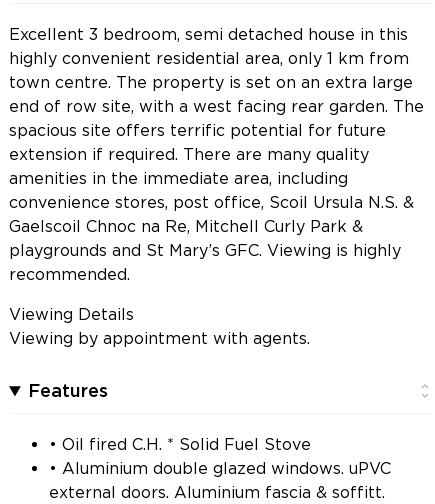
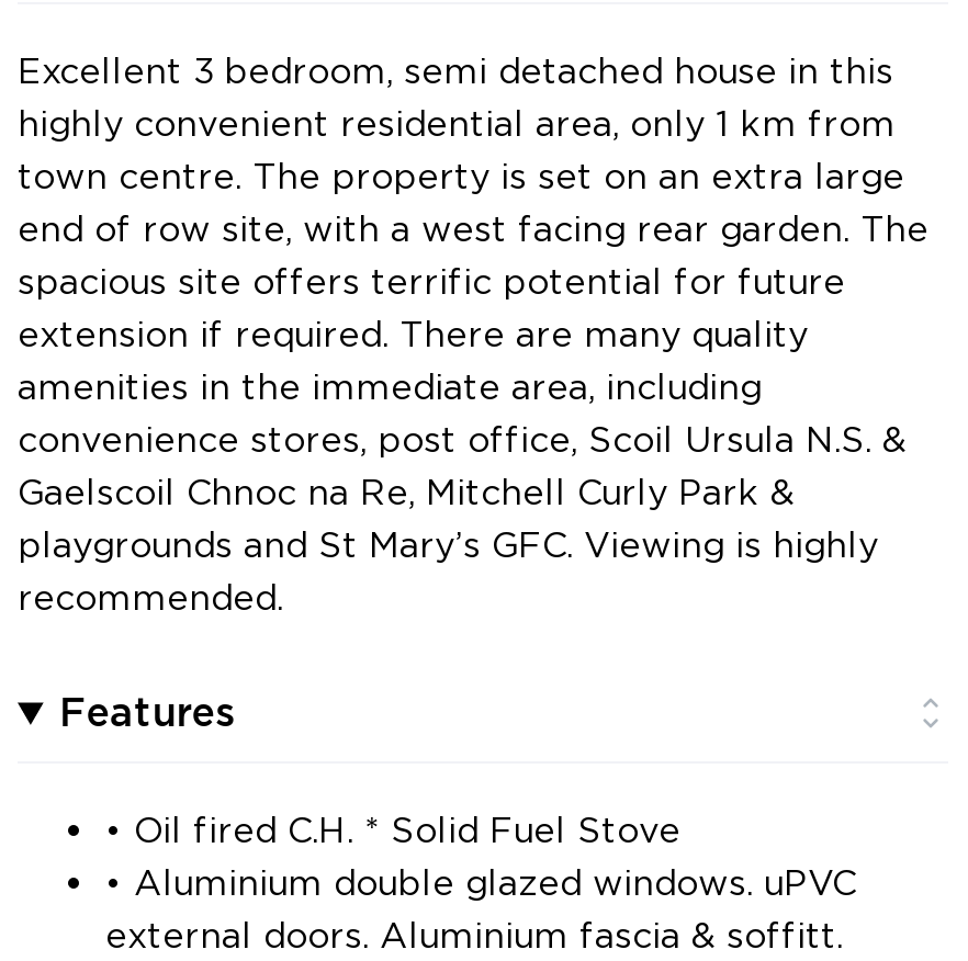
- Viewing Details
- Viewing by appointment with agents.
